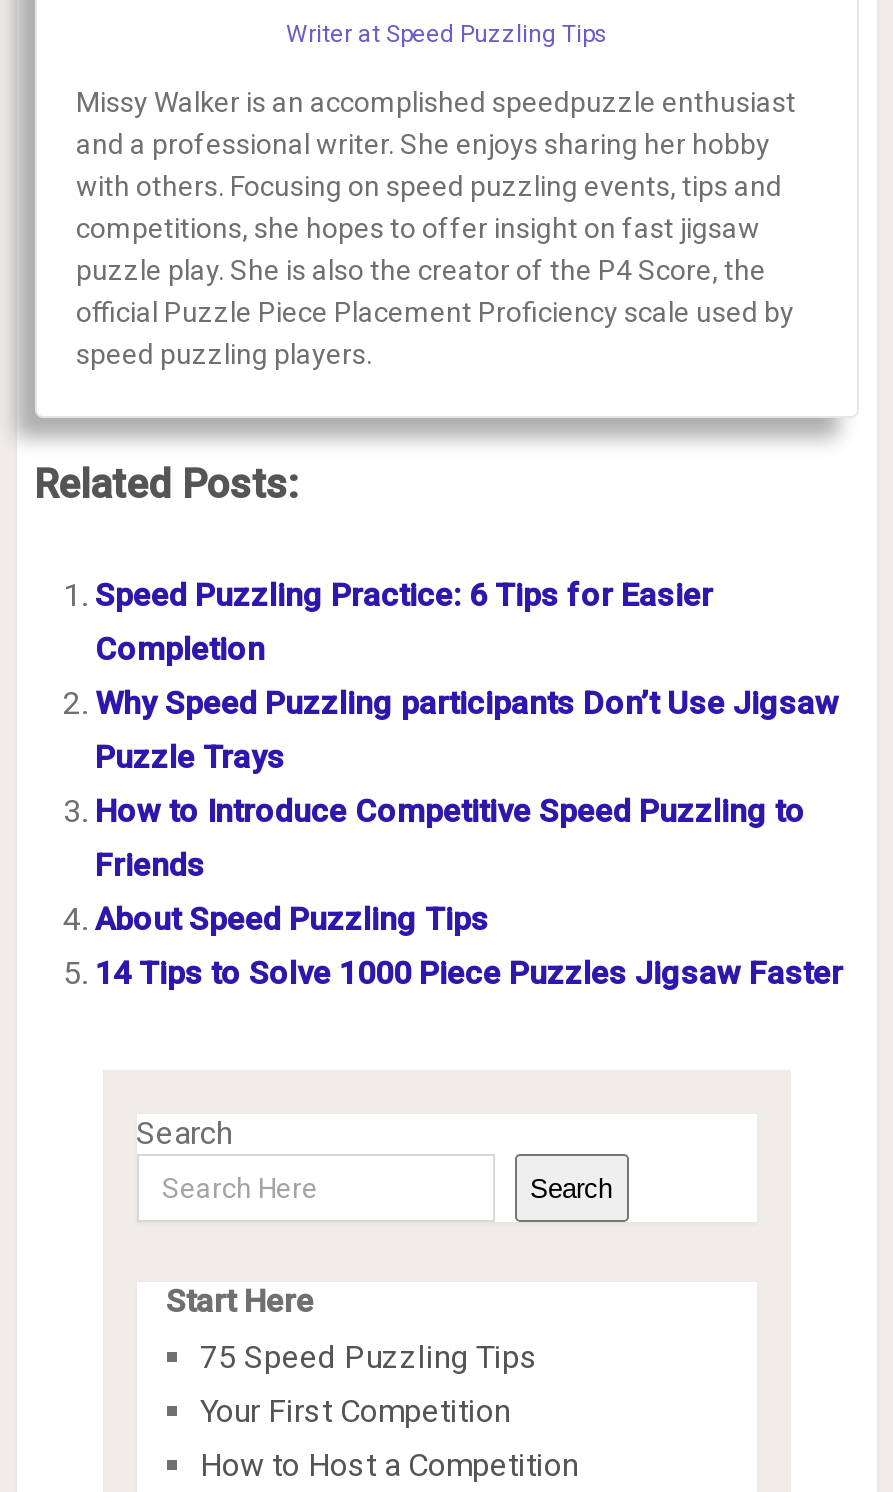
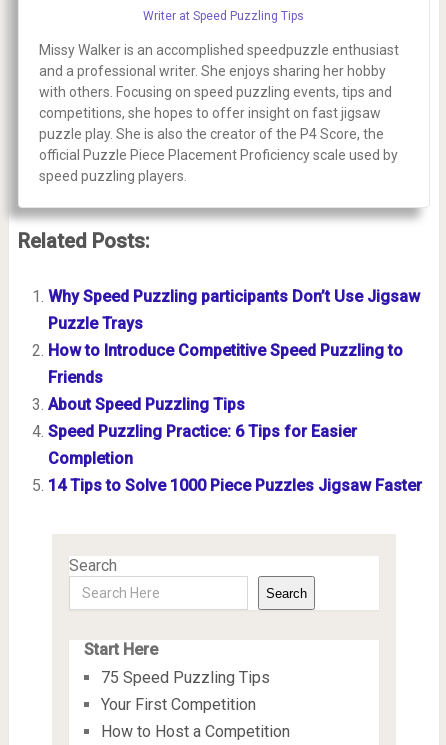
moved down: Speed Puzzling Practice: 6 Tips for Easier | Completion

moved up: Why Speed Puzzling participants Don’t Use Jigsaw | Puzzle Trays | How to Introduce Competitive Speed Puzzling to | Friends | About Speed Puzzling Tips
